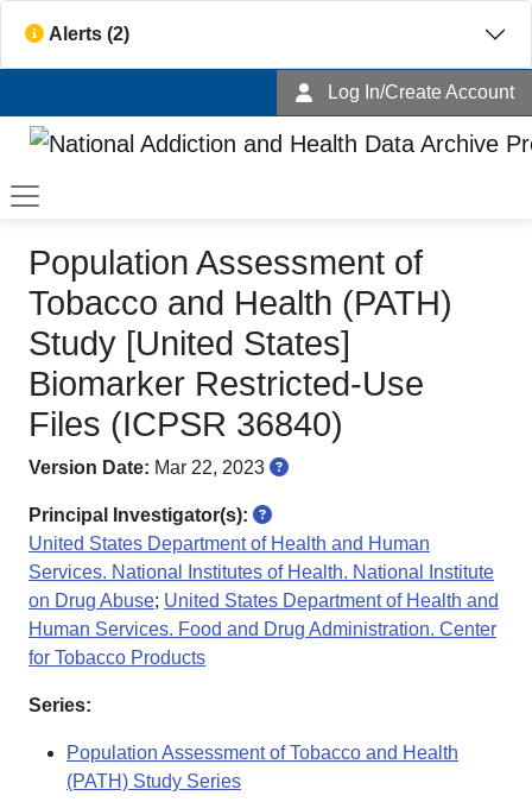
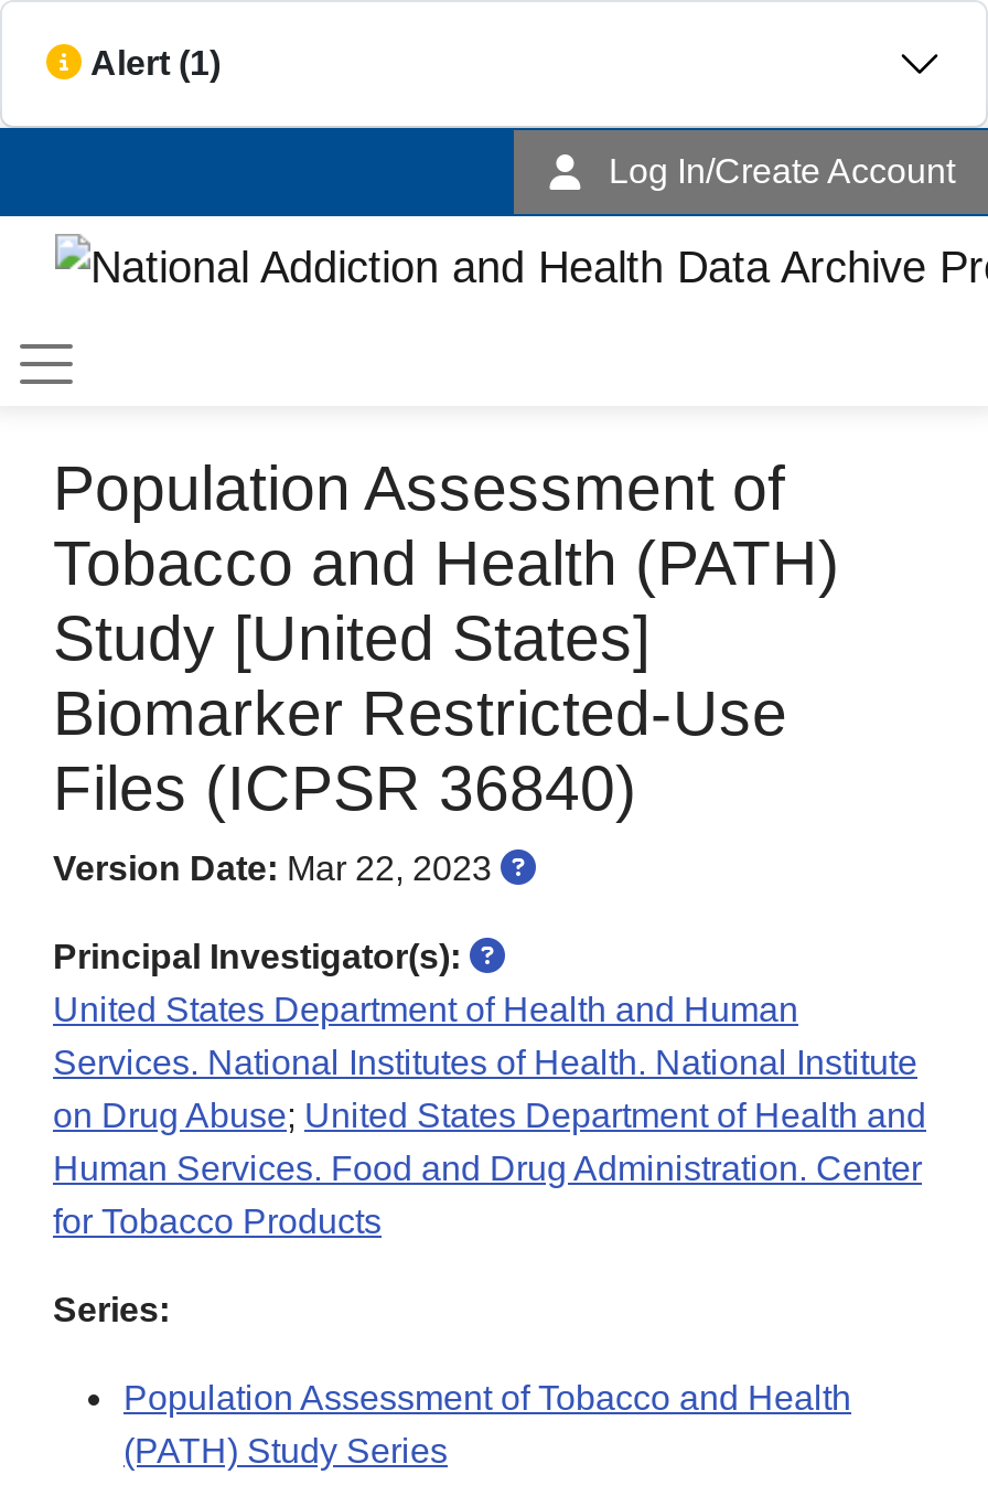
- Alerts (2)
+ Alert (1)
